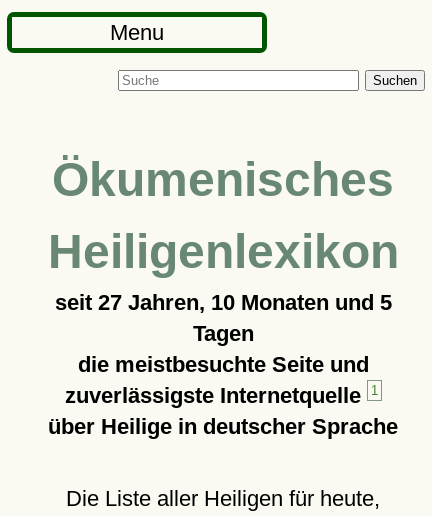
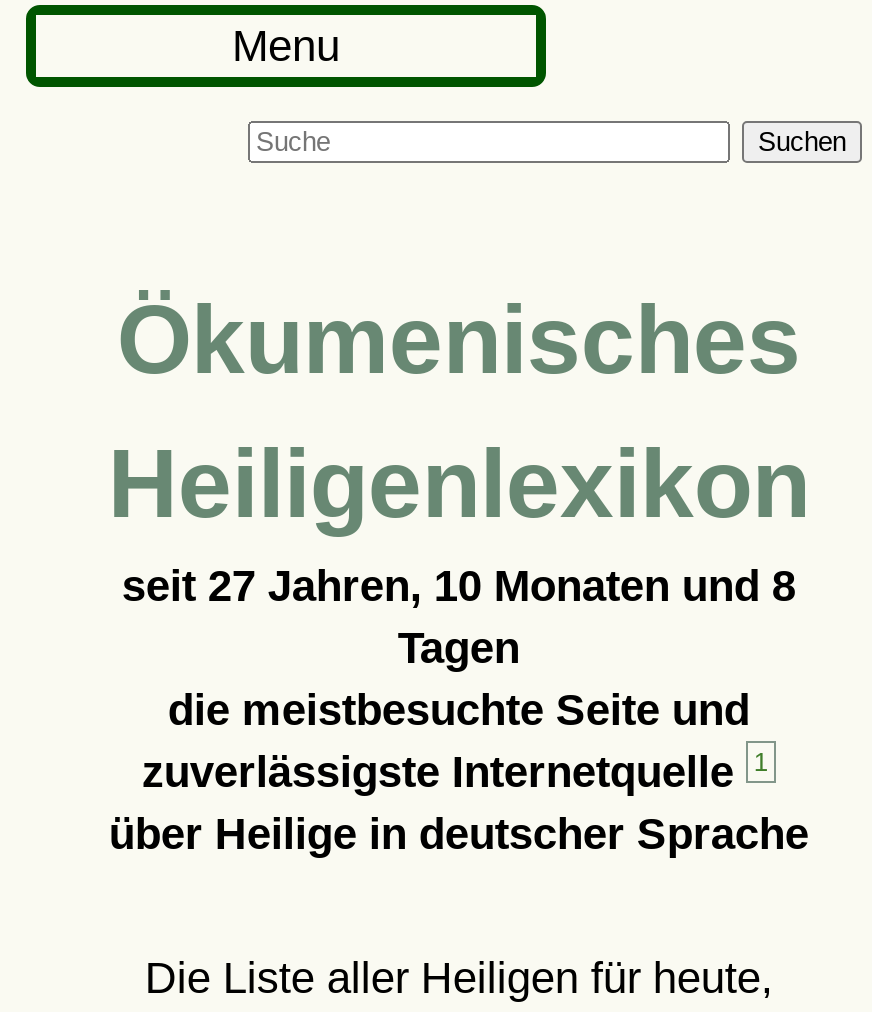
- seit 27 Jahren, 10 Monaten und 5
+ seit 27 Jahren, 10 Monaten und 8
